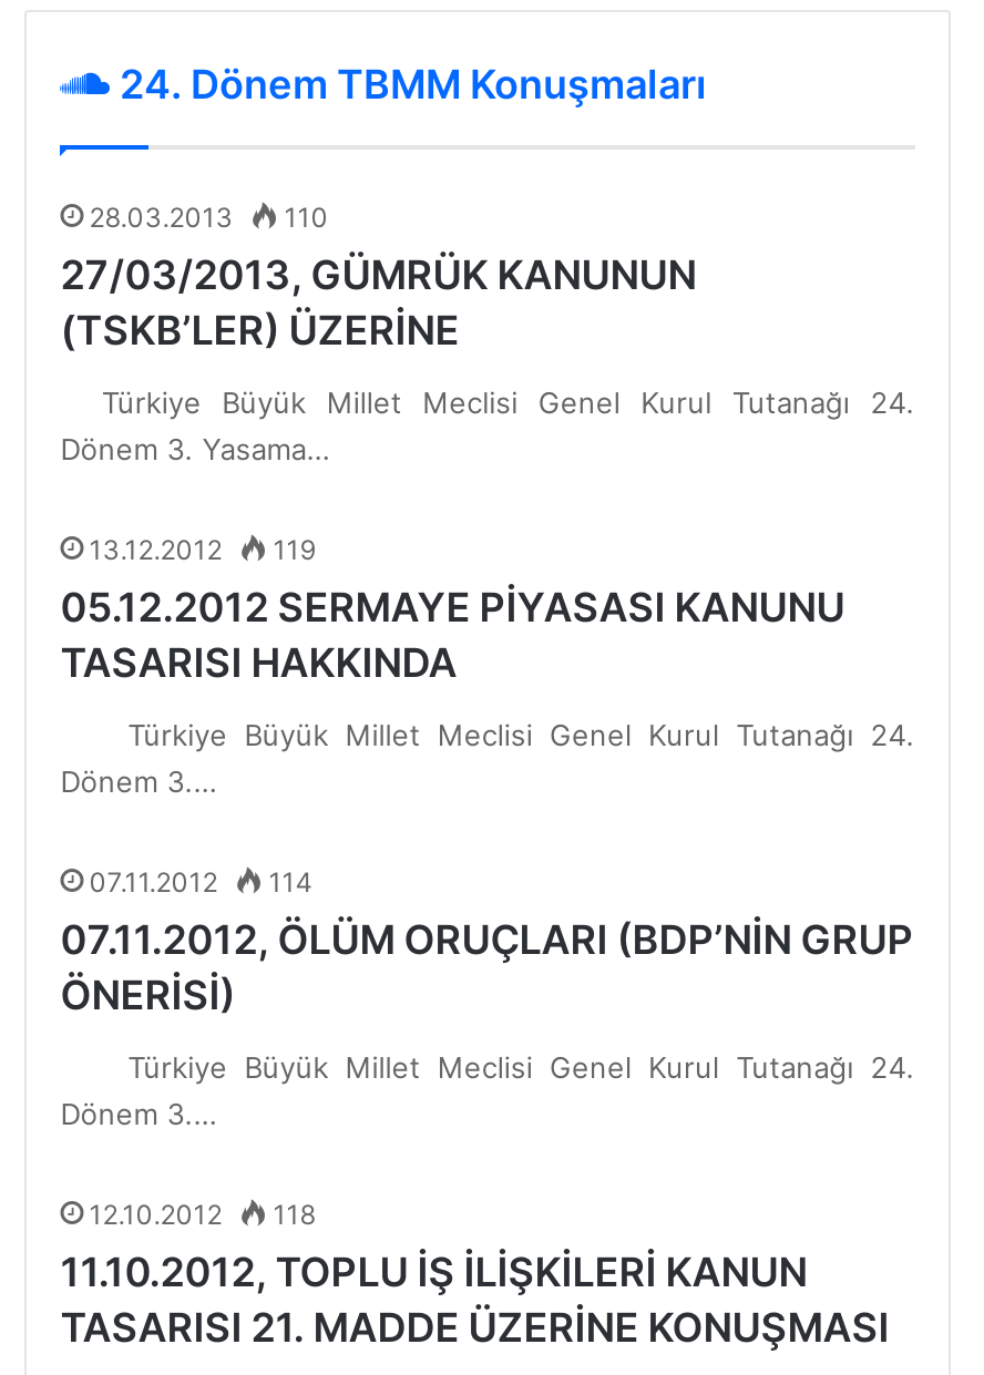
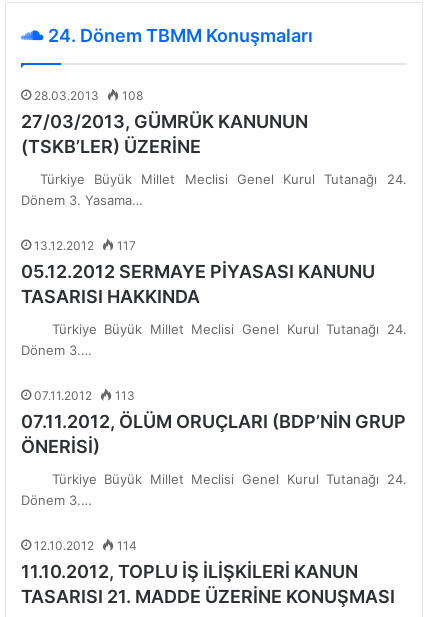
- 28.03.2013 110
+ 28.03.2013 108

- 13.12.2012 119
+ 13.12.2012 117

- 07.11.2012 114
+ 07.11.2012 113

- 12.10.2012 118
+ 12.10.2012 114
